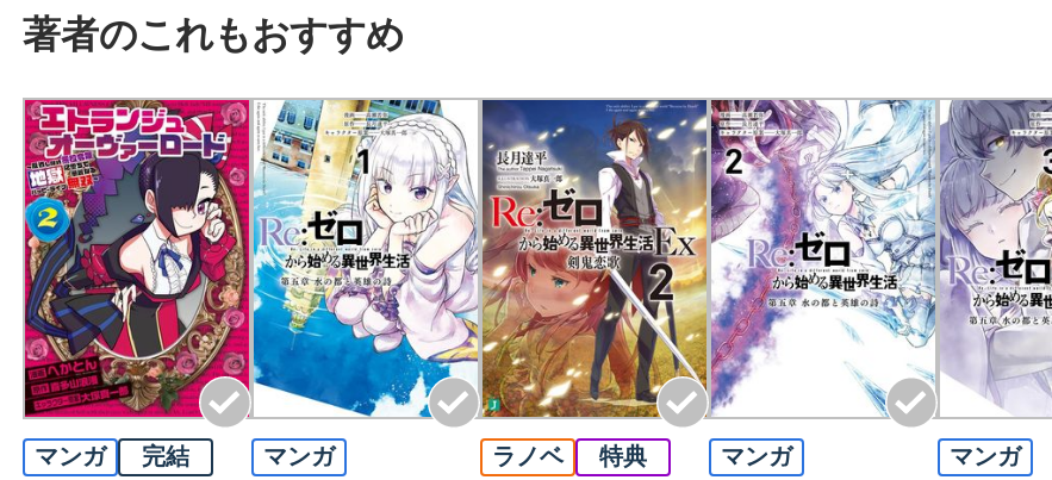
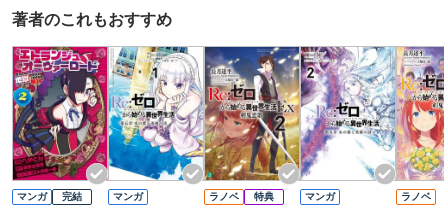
- [image]
- マンガ
+ [image]
+ ラノベ
